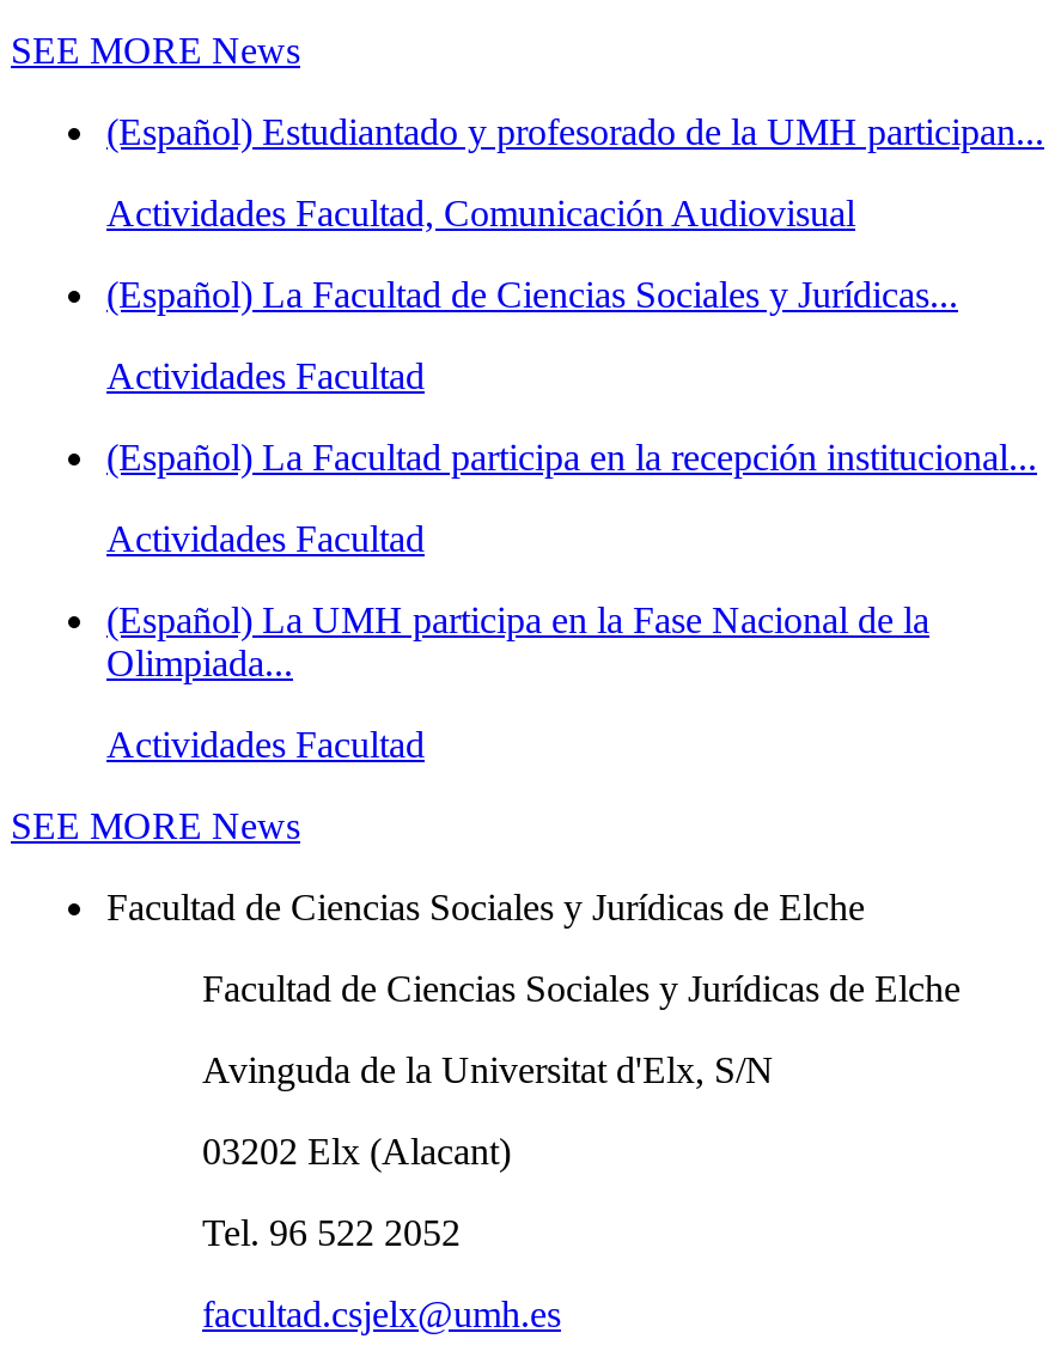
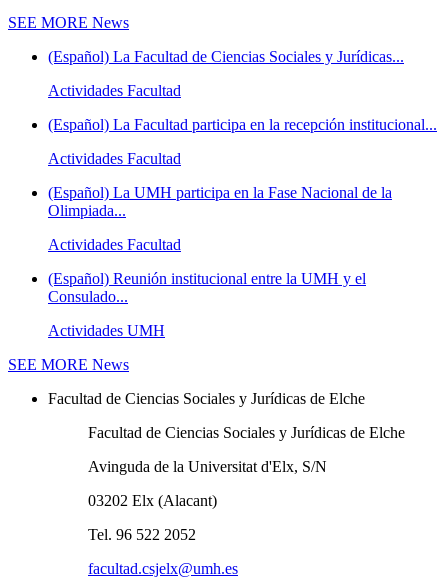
- (Español) Estudiantado y profesorado de la UMH participan...
- Actividades Facultad, Comunicación Audiovisual

moved up: (Español) La Facultad de Ciencias Sociales y Jurídicas... | Actividades Facultad | (Español) La Facultad participa en la recepción institucional... | Actividades Facultad | (Español) La UMH participa en la Fase Nacional de la | Olimpiada... | Actividades Facultad

+ (Español) Reunión institucional entre la UMH y el
+ Consulado...
+ Actividades UMH
